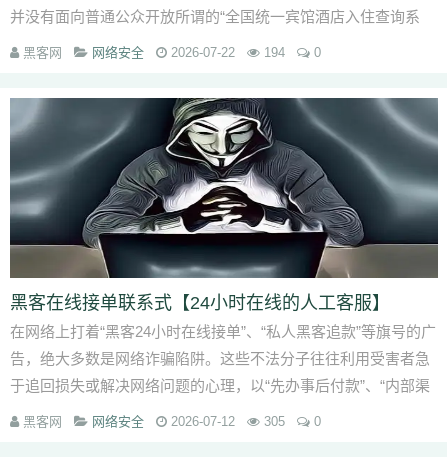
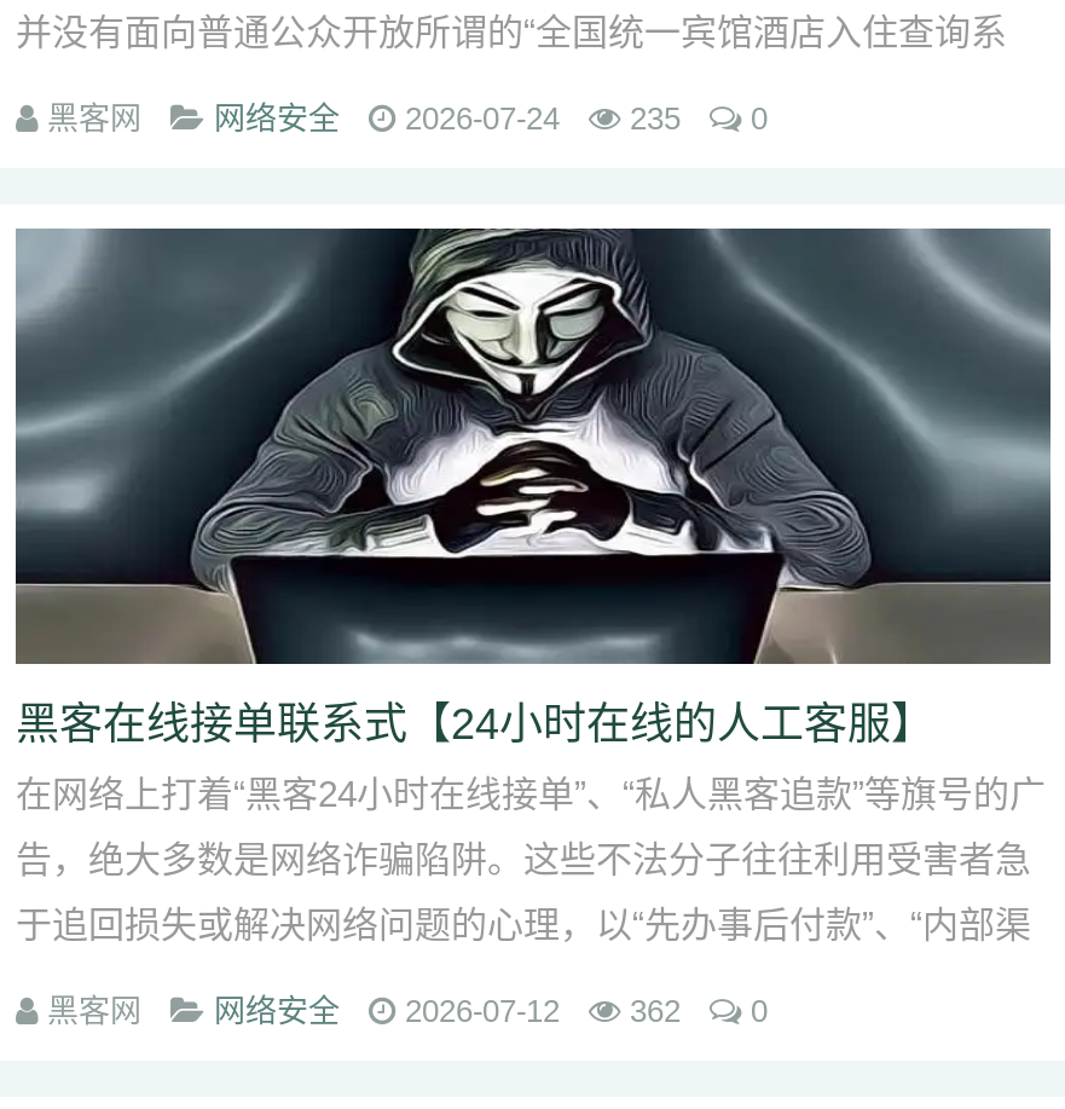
- 2026-07-22
+ 2026-07-24

- 194
+ 235

- 305
+ 362
